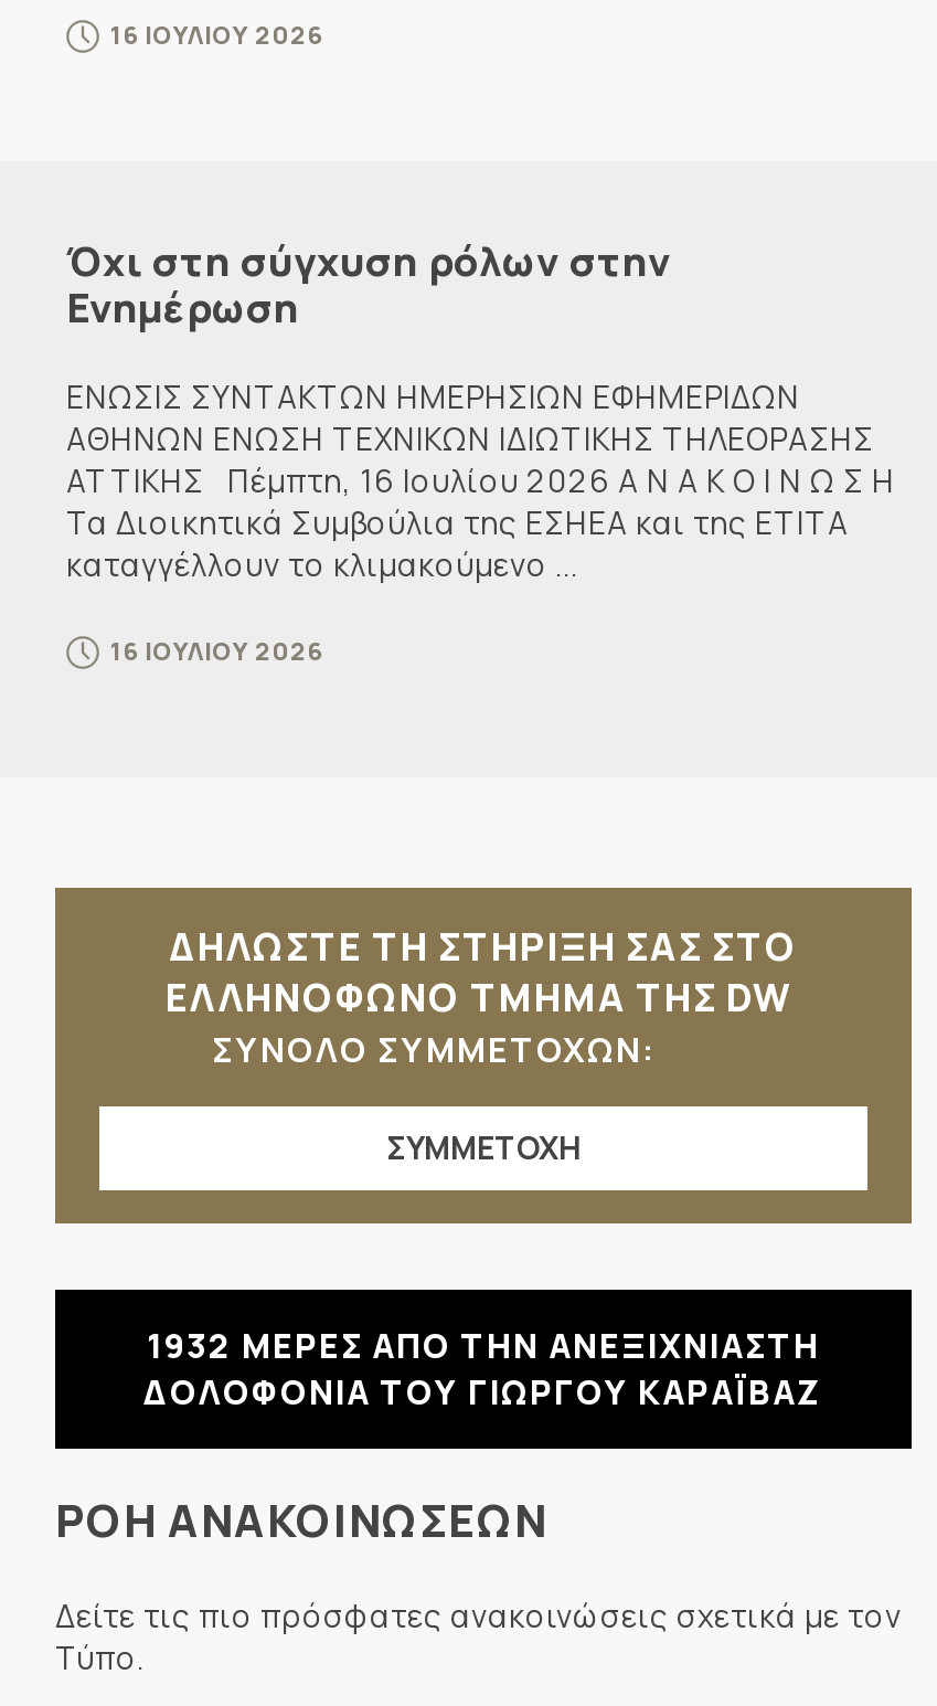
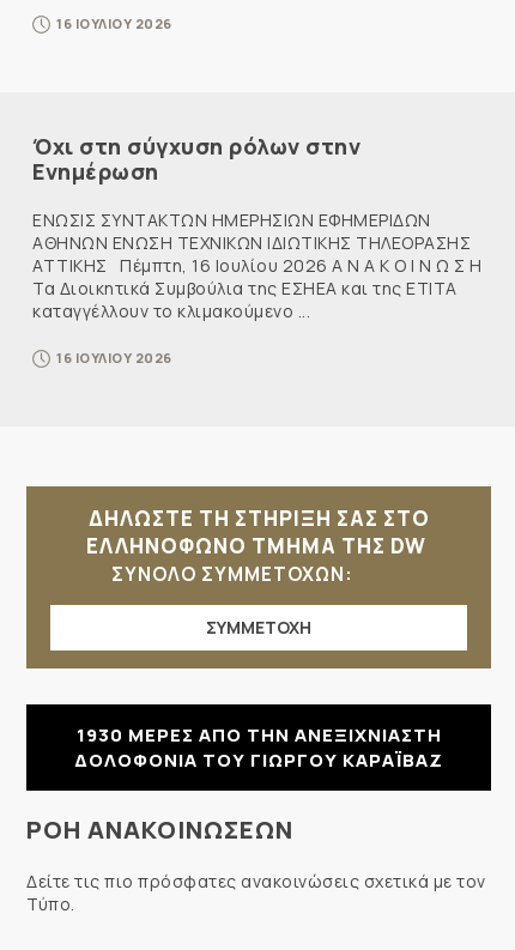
- 1932 ΜΕΡΕΣ ΑΠΟ ΤΗΝ ΑΝΕΞΙΧΝΙΑΣΤΗ
+ 1930 ΜΕΡΕΣ ΑΠΟ ΤΗΝ ΑΝΕΞΙΧΝΙΑΣΤΗ
